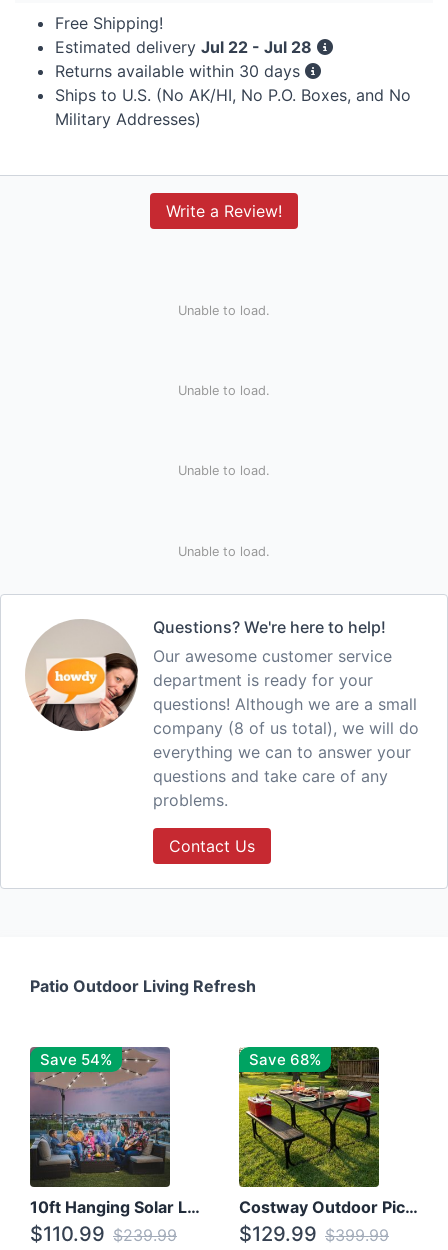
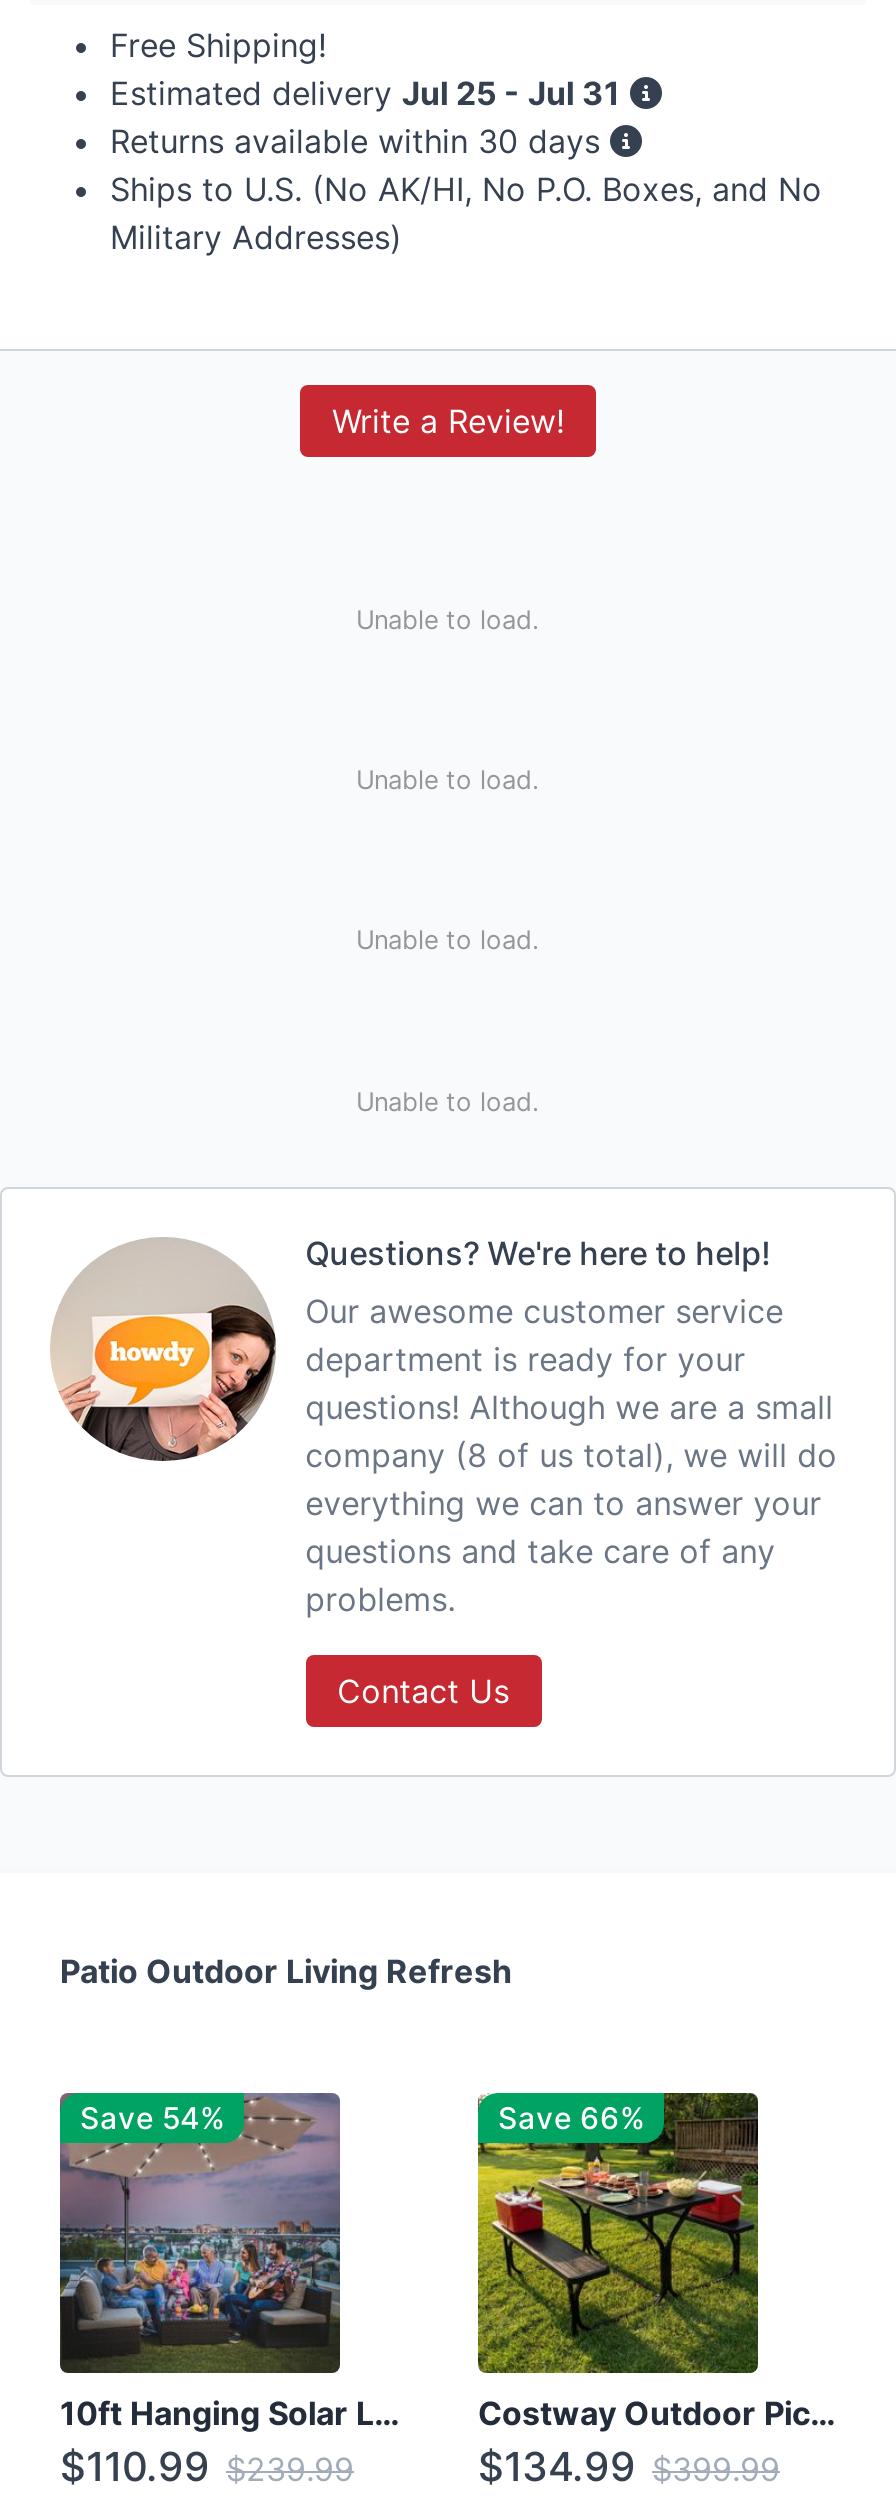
- Estimated delivery Jul 22 - Jul 28
+ Estimated delivery Jul 25 - Jul 31

- Save 68%
+ Save 66%

- $129.99 $399.99
+ $134.99 $399.99
